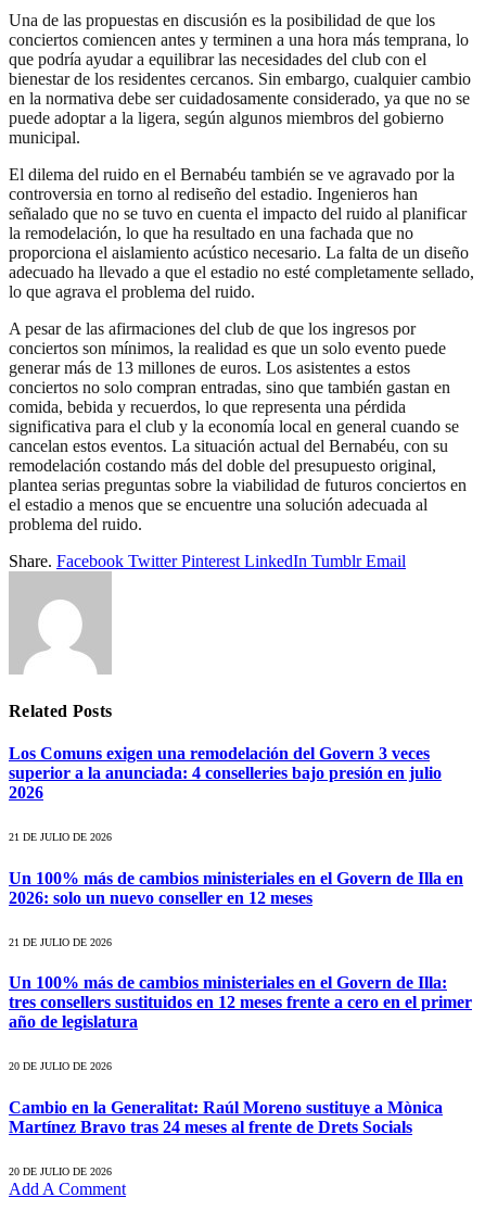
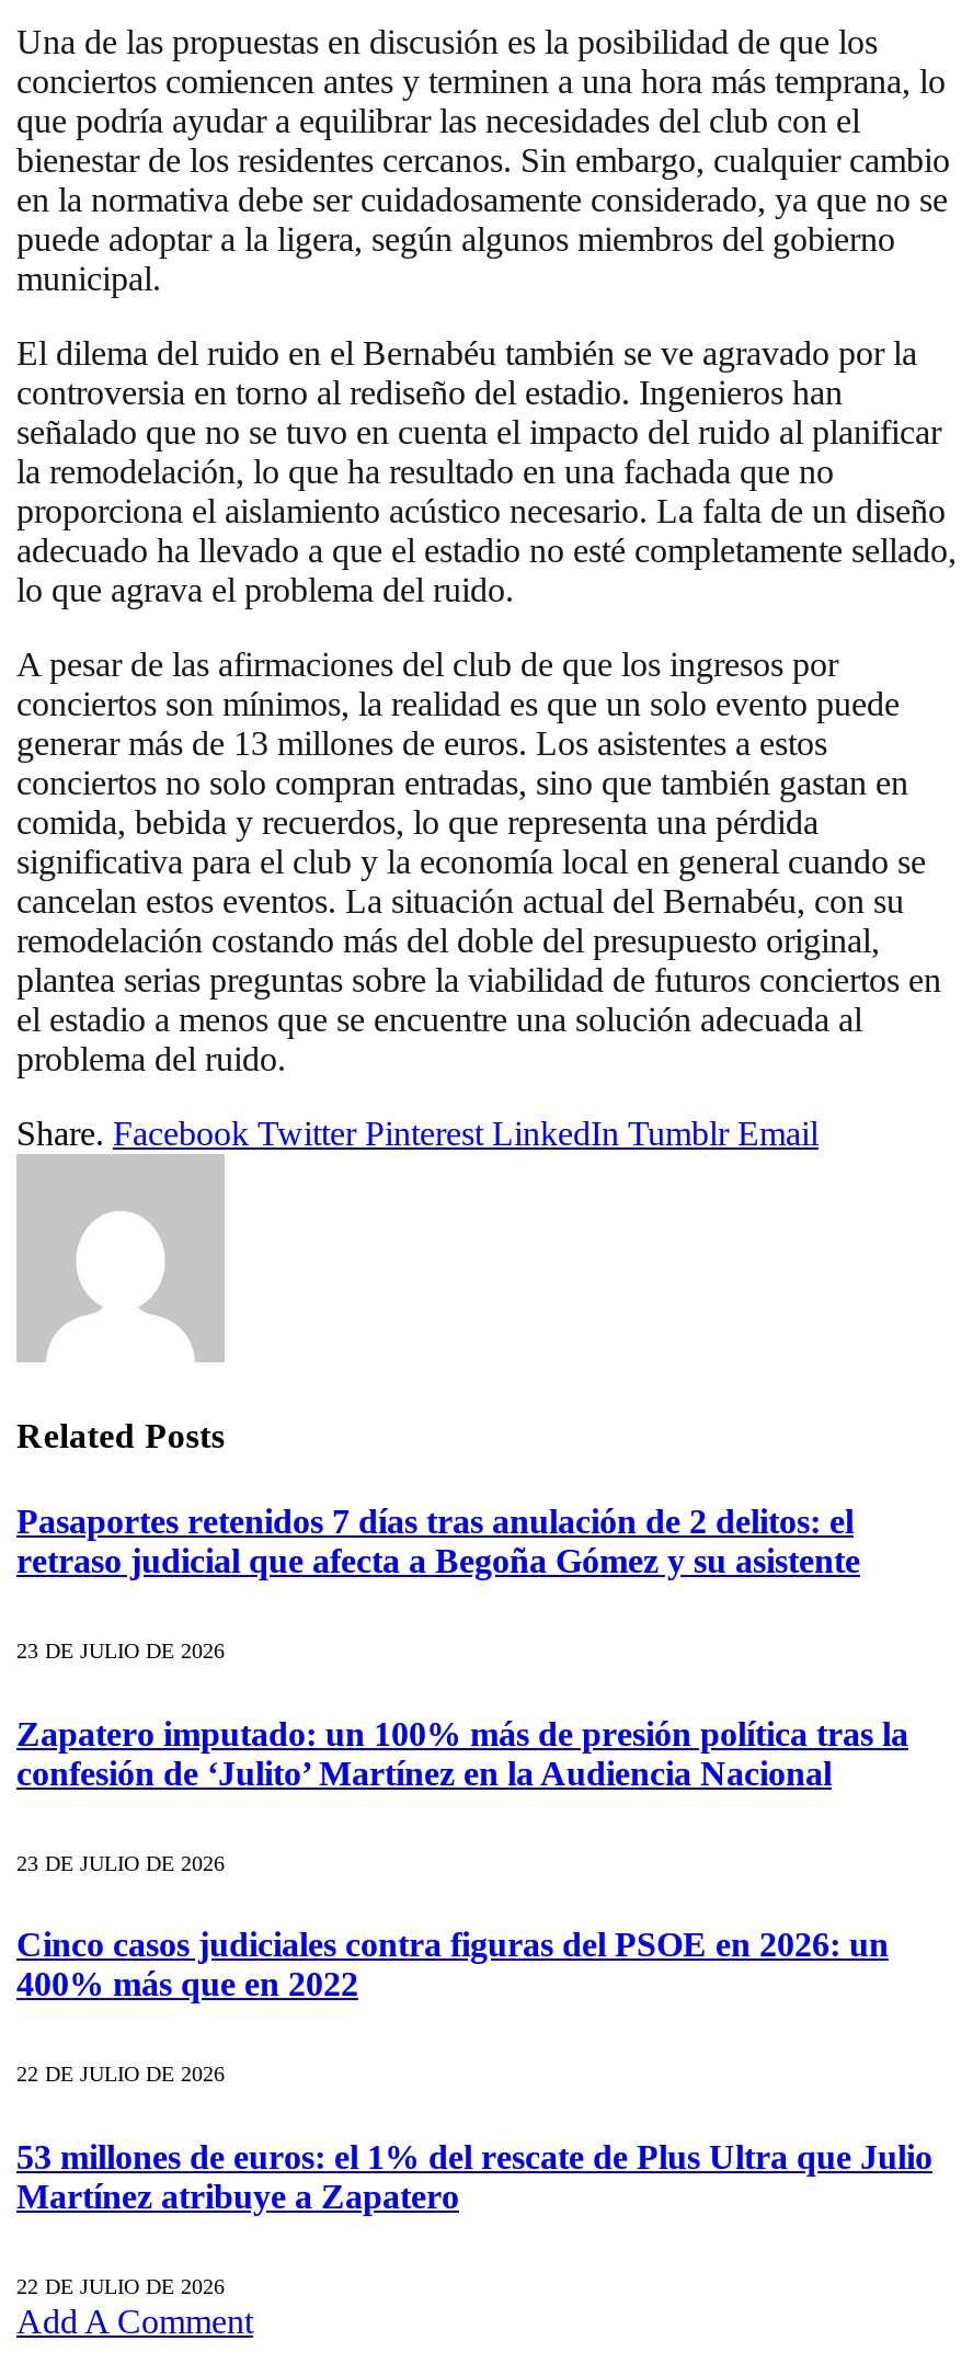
- Los Comuns exigen una remodelación del Govern 3 veces
- superior a la anunciada: 4 conselleries bajo presión en julio
- 2026
+ Pasaportes retenidos 7 días tras anulación de 2 delitos: el
+ retraso judicial que afecta a Begoña Gómez y su asistente

- 21 DE JULIO DE 2026
+ 23 DE JULIO DE 2026

- Un 100% más de cambios ministeriales en el Govern de Illa en
- 2026: solo un nuevo conseller en 12 meses
+ Zapatero imputado: un 100% más de presión política tras la
+ confesión de ‘Julito’ Martínez en la Audiencia Nacional

- 21 DE JULIO DE 2026
+ 23 DE JULIO DE 2026

- Un 100% más de cambios ministeriales en el Govern de Illa:
- tres consellers sustituidos en 12 meses frente a cero en el primer
- año de legislatura
+ Cinco casos judiciales contra figuras del PSOE en 2026: un
+ 400% más que en 2022

- 20 DE JULIO DE 2026
+ 22 DE JULIO DE 2026

- Cambio en la Generalitat: Raúl Moreno sustituye a Mònica
- Martínez Bravo tras 24 meses al frente de Drets Socials
+ 53 millones de euros: el 1% del rescate de Plus Ultra que Julio
+ Martínez atribuye a Zapatero

- 20 DE JULIO DE 2026
+ 22 DE JULIO DE 2026
